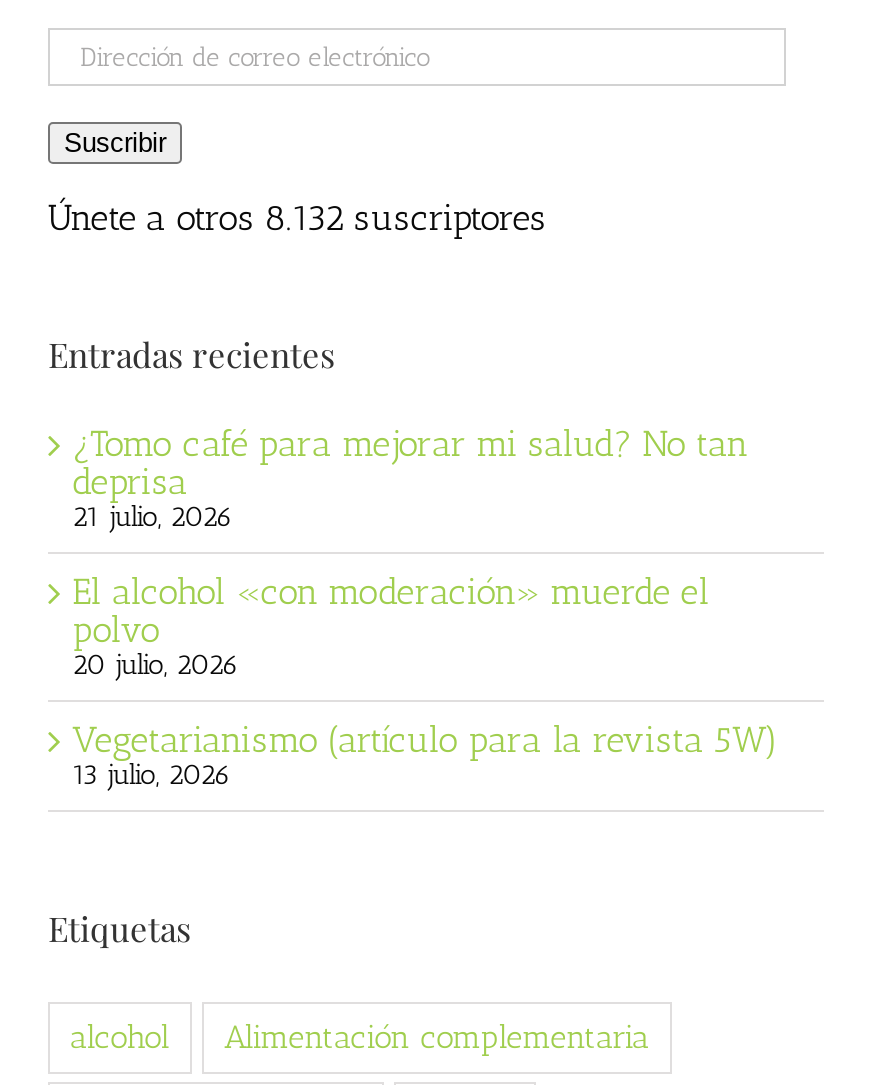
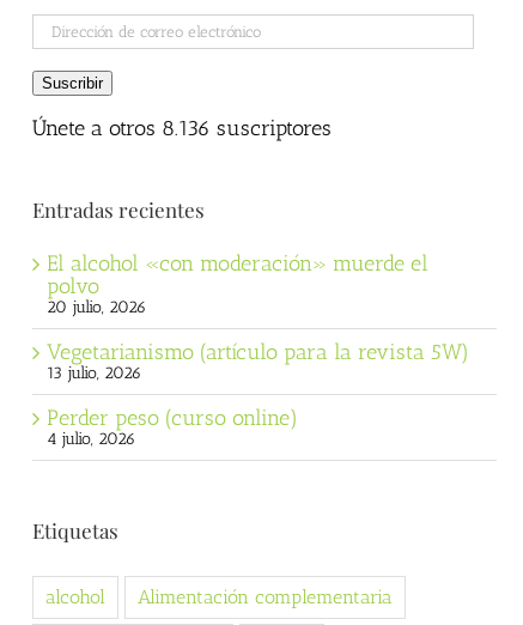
- Únete a otros 8.132 suscriptores
+ Únete a otros 8.136 suscriptores

- ¿Tomo café para mejorar mi salud? No tan
- deprisa
- 21 julio, 2026

moved up: El alcohol «con moderación» muerde el | polvo | 20 julio, 2026 | Vegetarianismo (artículo para la revista 5W) | 13 julio, 2026

+ Perder peso (curso online)
+ 4 julio, 2026
